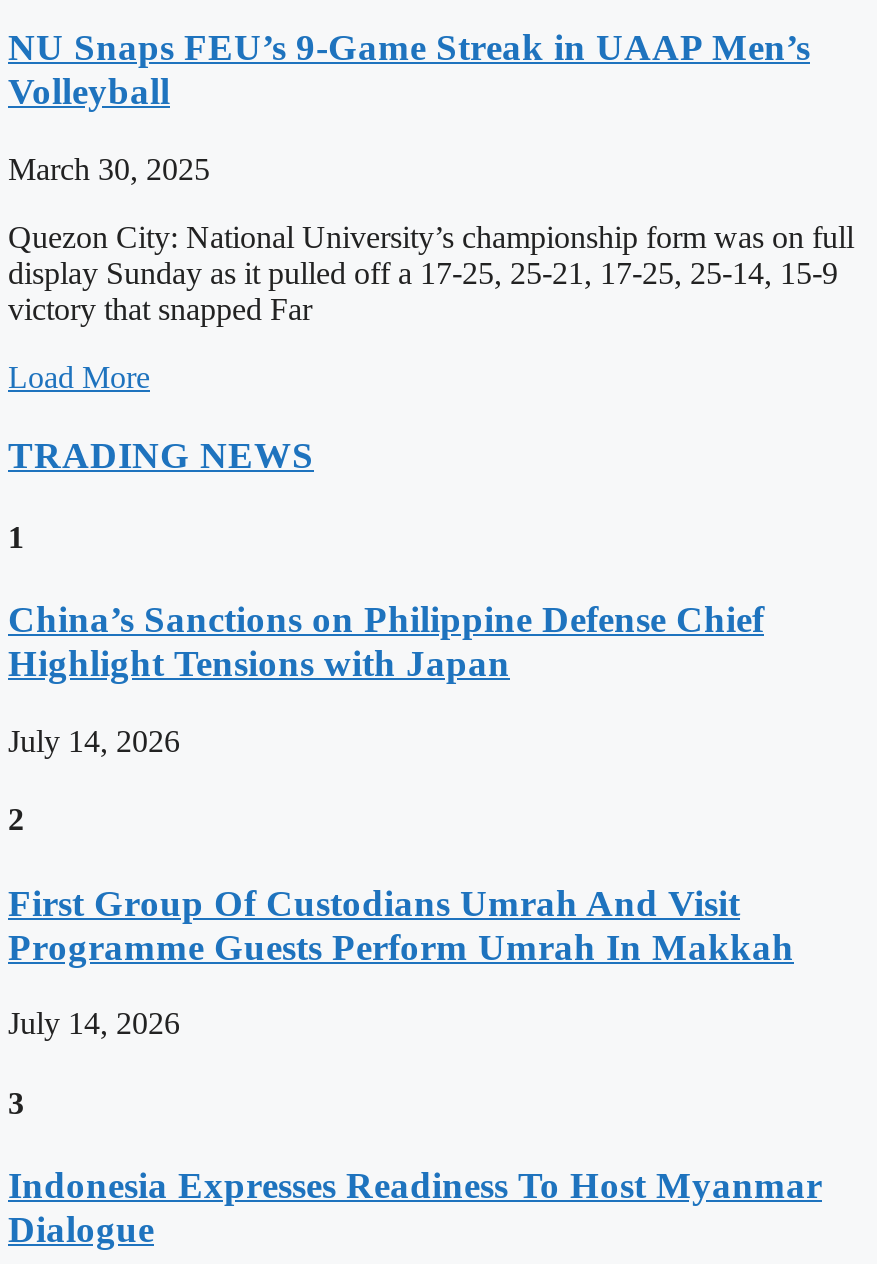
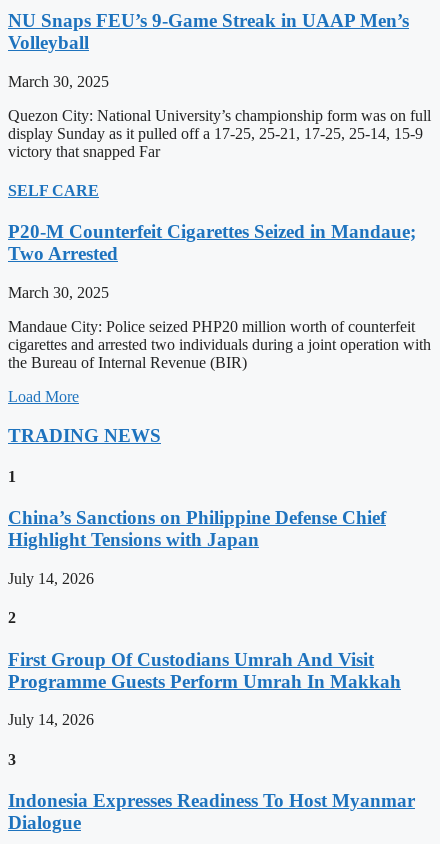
+ SELF CARE
+ P20-M Counterfeit Cigarettes Seized in Mandaue;
+ Two Arrested
+ March 30, 2025
+ Mandaue City: Police seized PHP20 million worth of counterfeit
+ cigarettes and arrested two individuals during a joint operation with
+ the Bureau of Internal Revenue (BIR)
